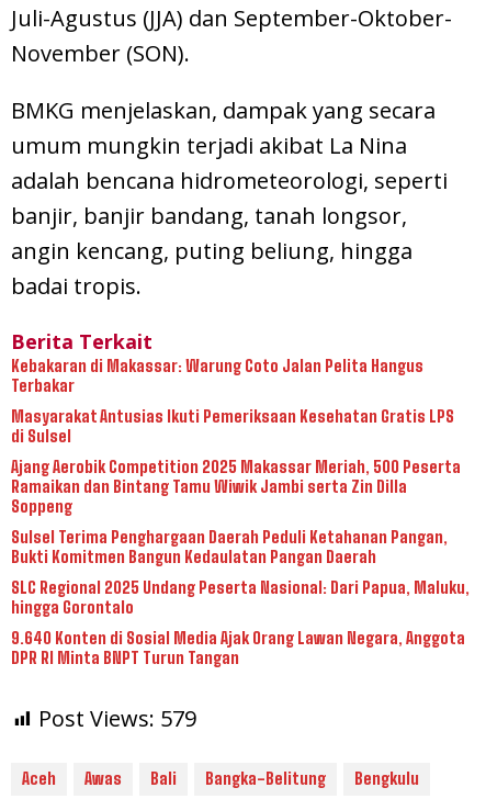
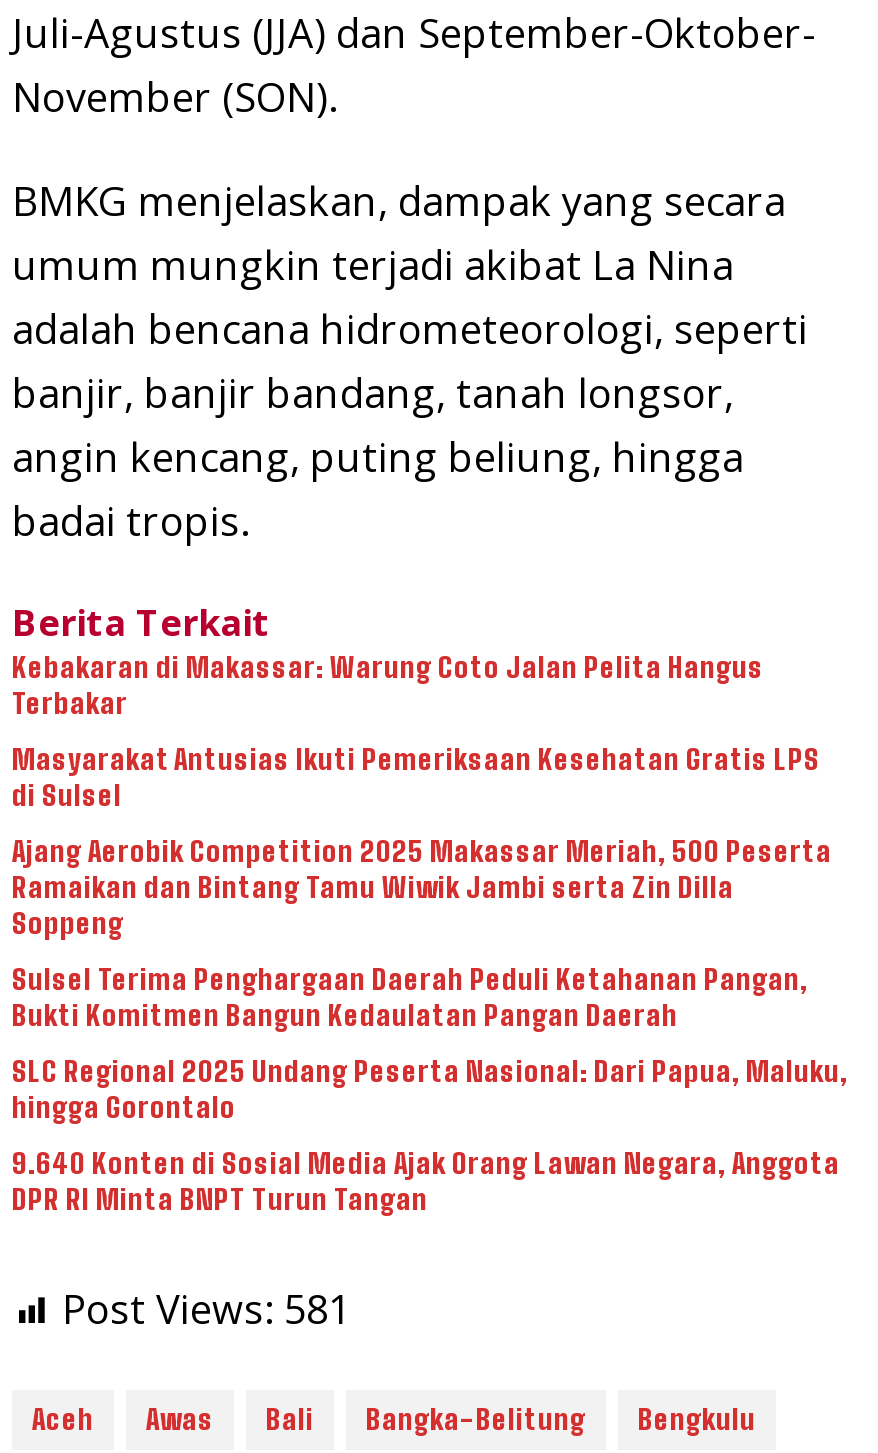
- Post Views: 579
+ Post Views: 581
